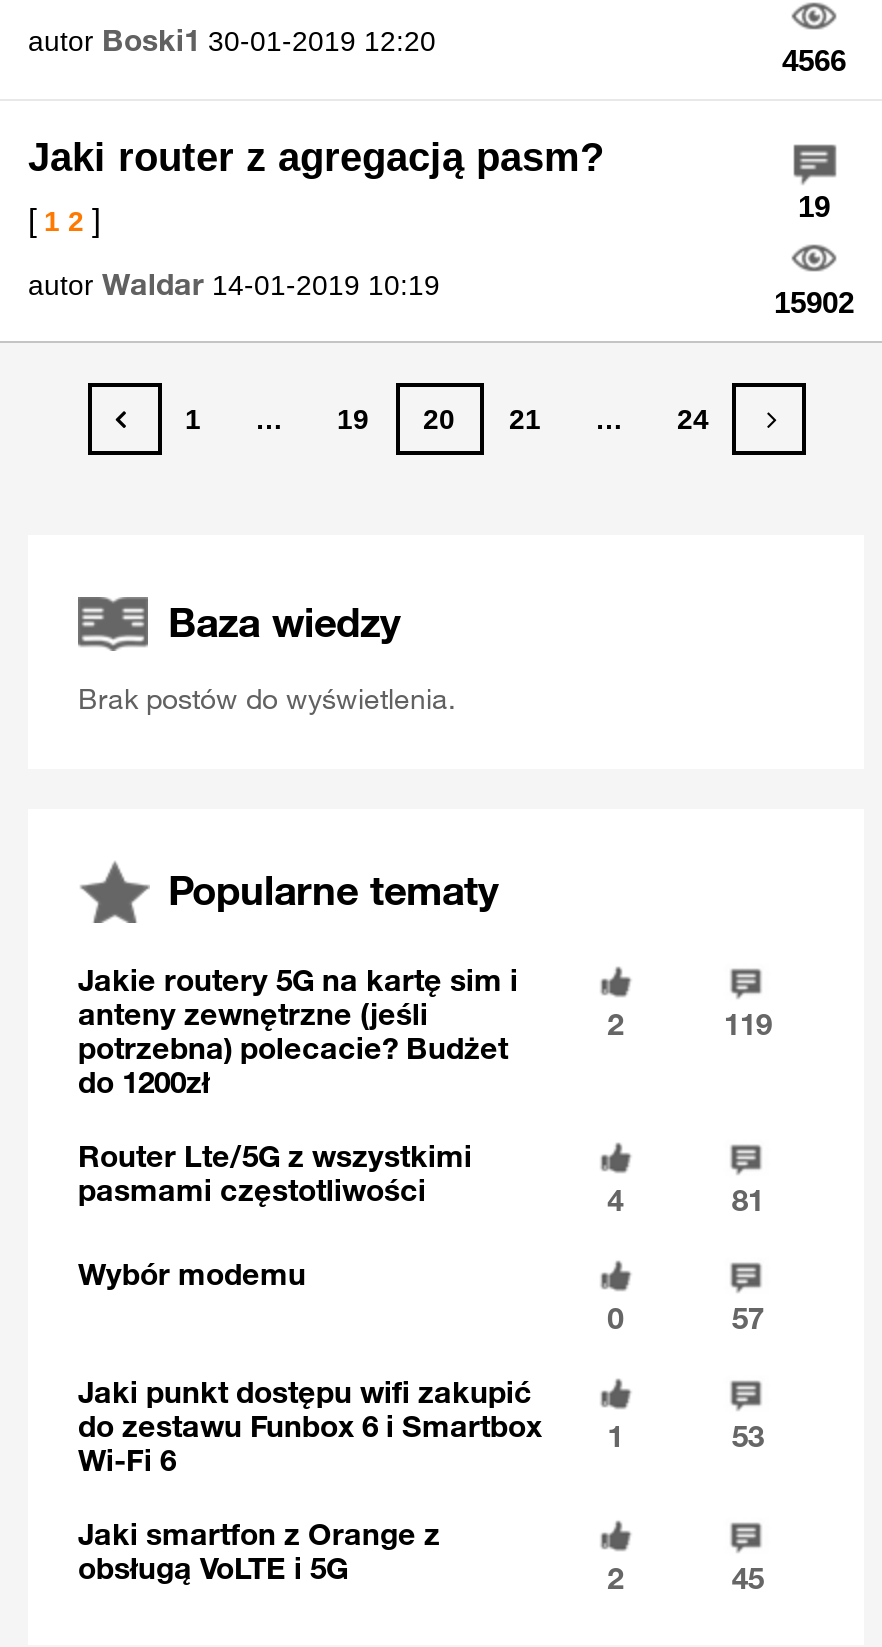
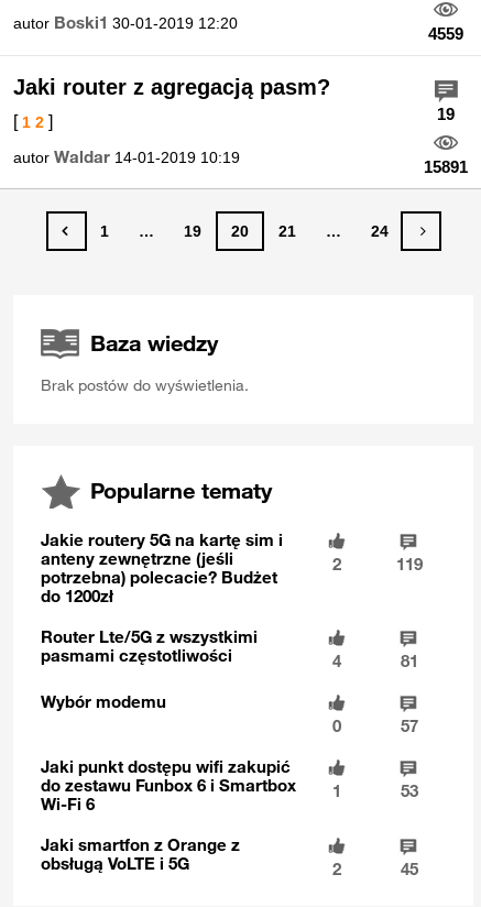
- 4566
+ 4559

- 15902
+ 15891
